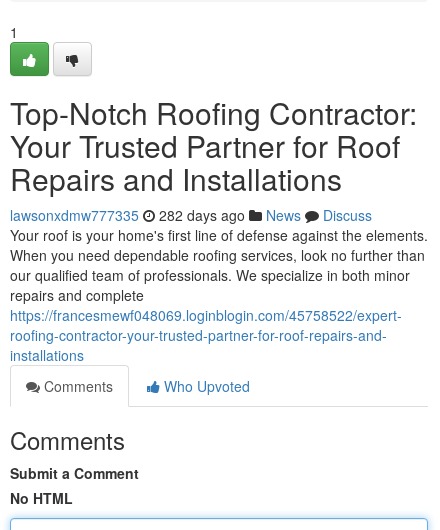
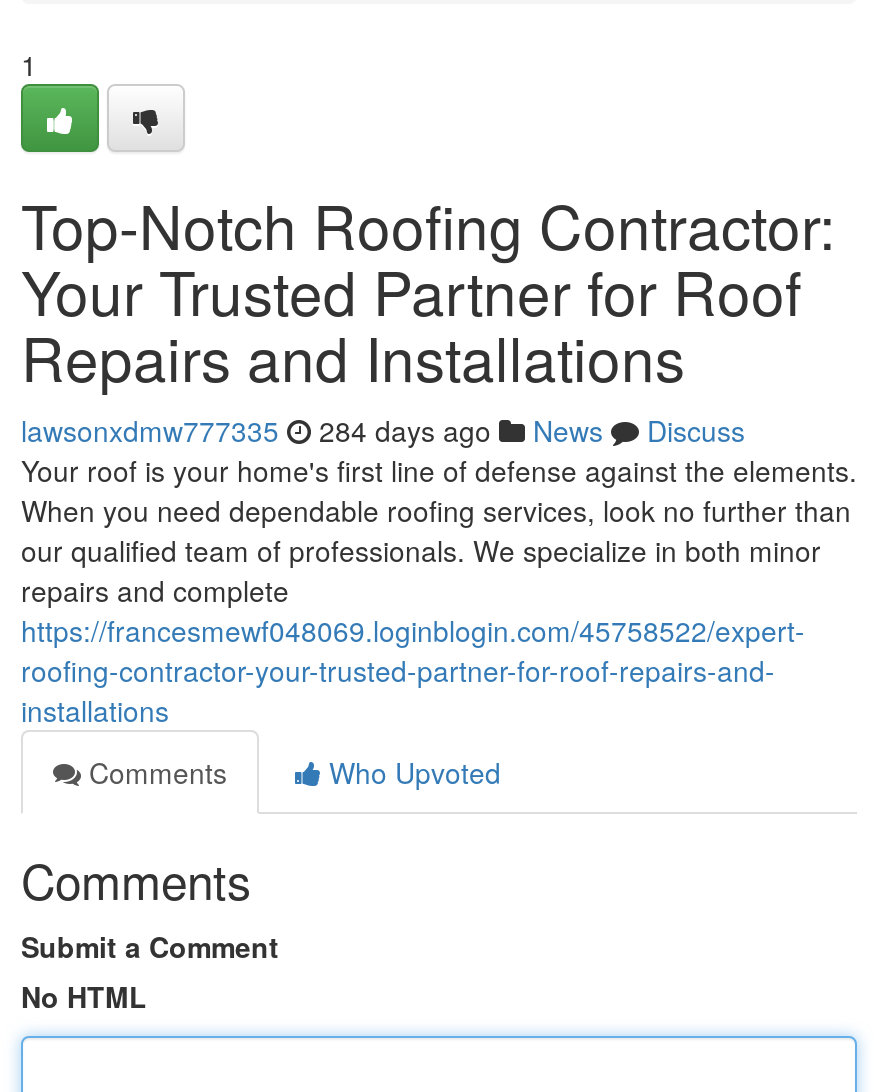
- lawsonxdmw777335 282 days ago News Discuss
+ lawsonxdmw777335 284 days ago News Discuss
